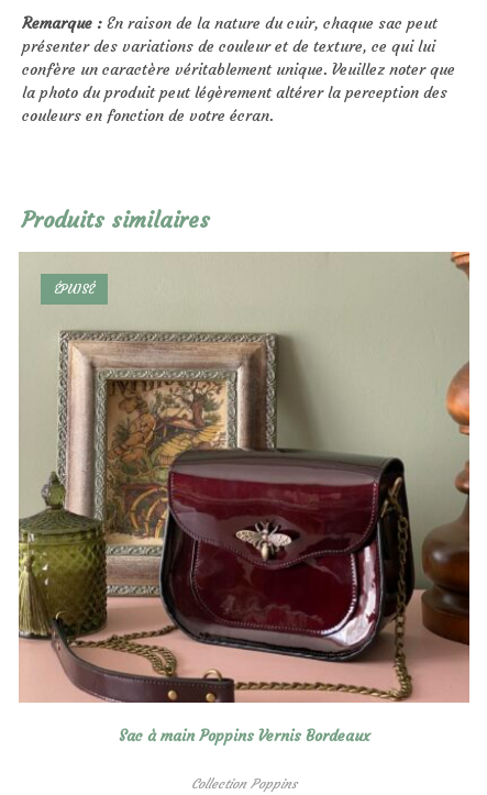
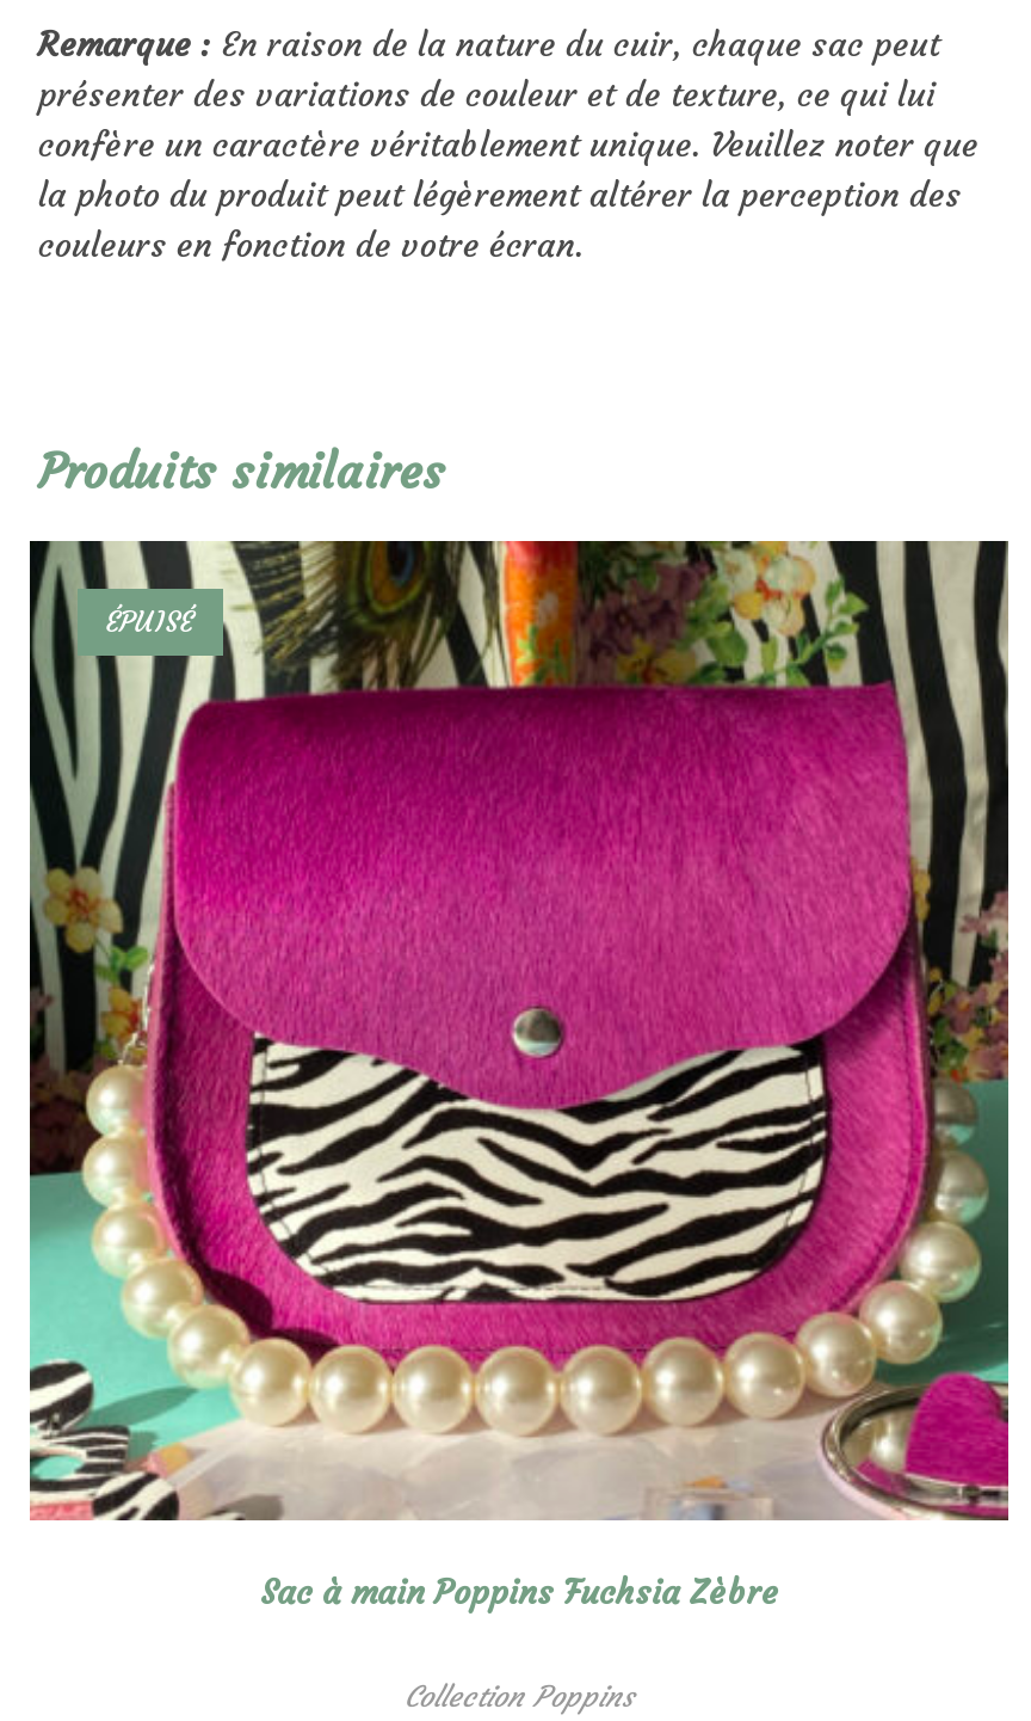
- [image]
- Sac à main Poppins Vernis Bordeaux
+ [image]
+ Sac à main Poppins Fuchsia Zèbre
